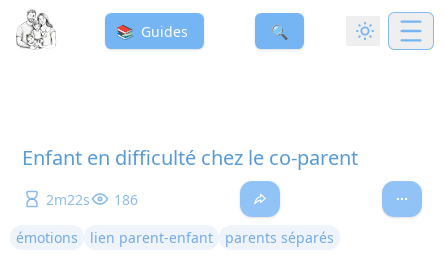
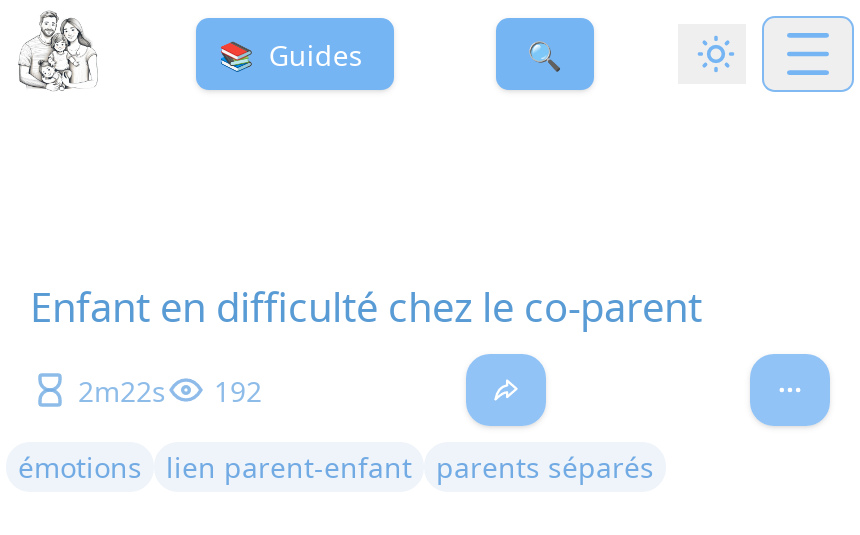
- 2m22s 186
+ 2m22s 192
